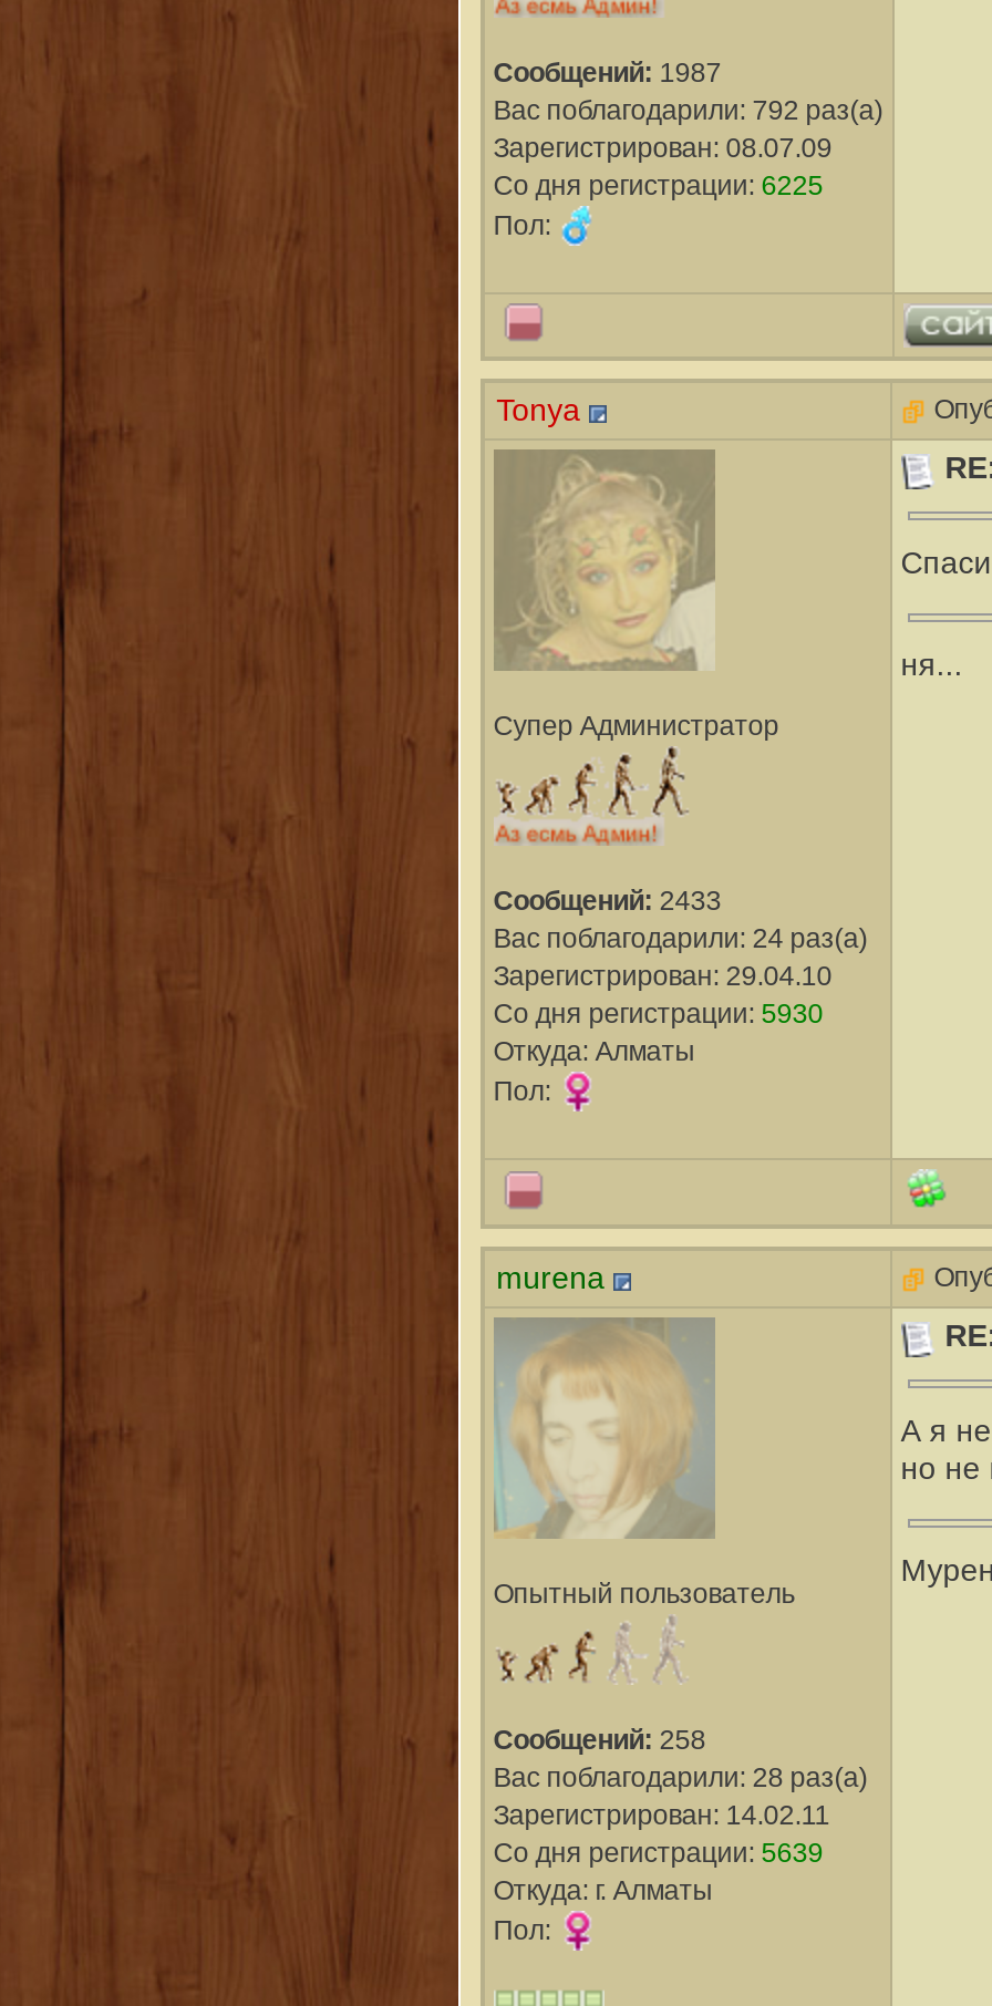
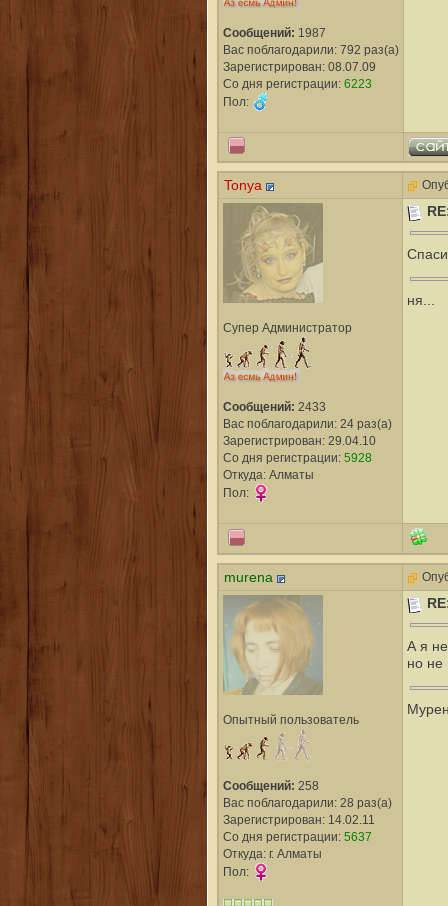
- Со дня регистрации: 6225
+ Со дня регистрации: 6223

- Со дня регистрации: 5930
+ Со дня регистрации: 5928

- Со дня регистрации: 5639
+ Со дня регистрации: 5637
